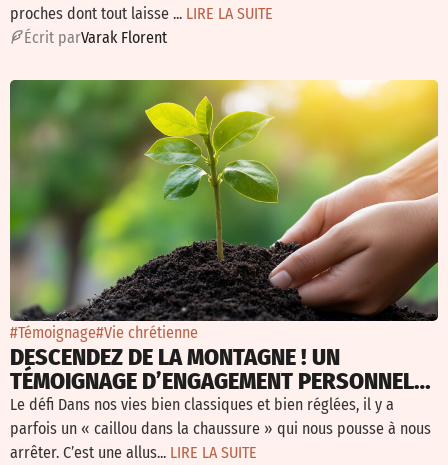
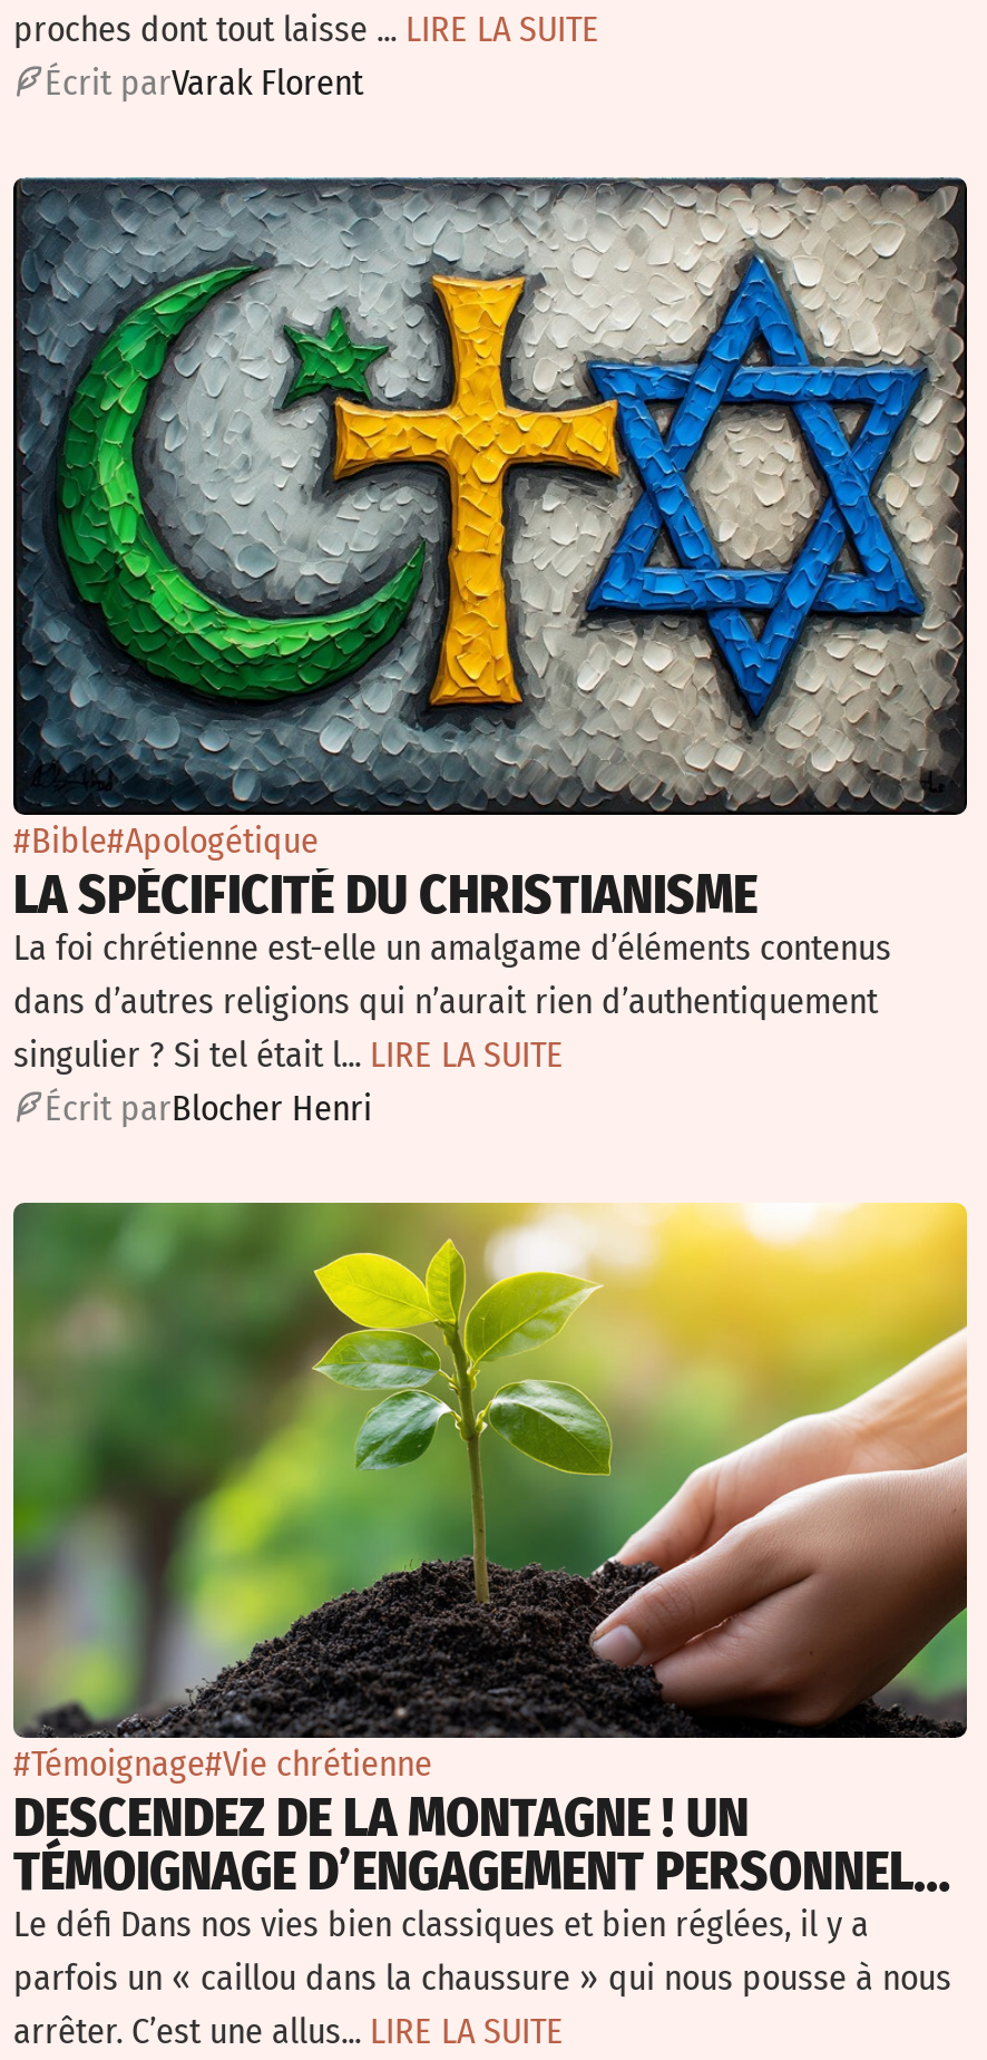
+ [image]
+ #Bible#Apologétique
+ LA SPÉCIFICITÉ DU CHRISTIANISME
+ La foi chrétienne est-elle un amalgame d’éléments contenus
+ dans d’autres religions qui n’aurait rien d’authentiquement
+ singulier ? Si tel était l... LIRE LA SUITE
+ Écrit parBlocher Henri
